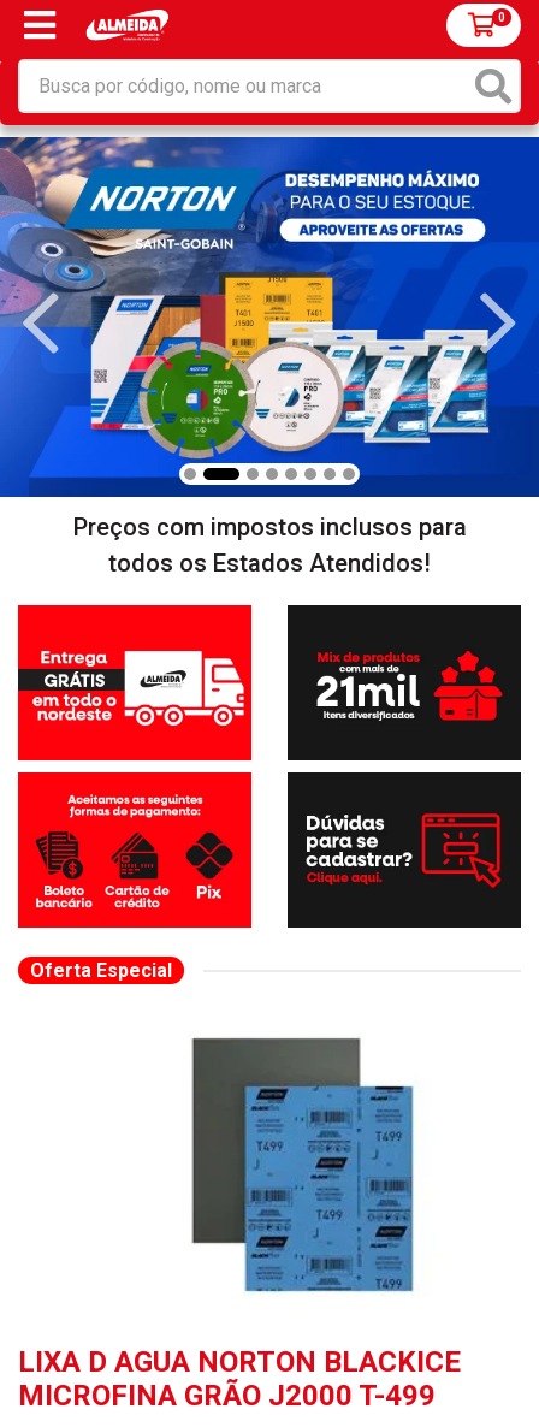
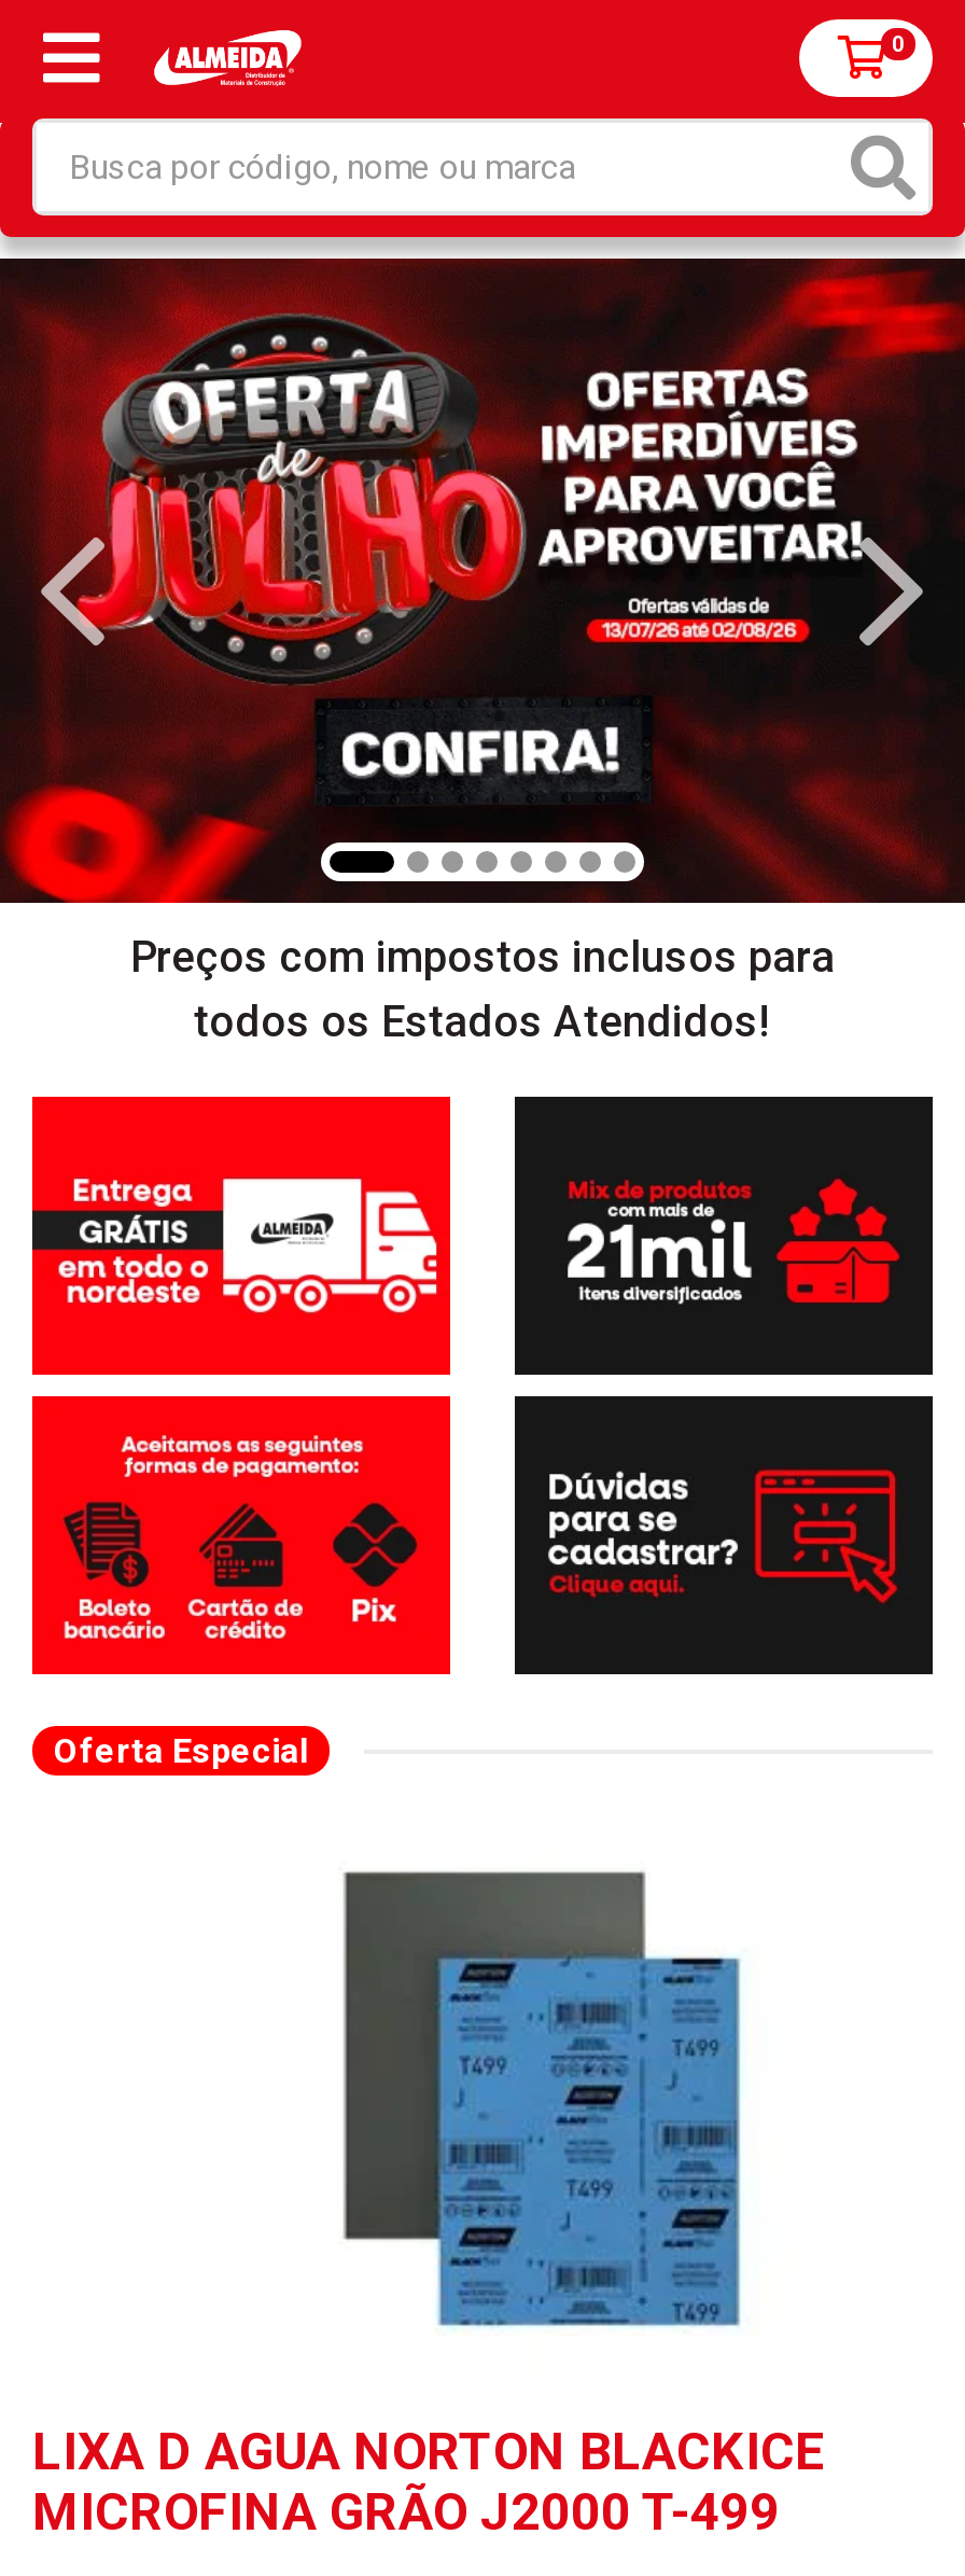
- [image]
+ [image]
